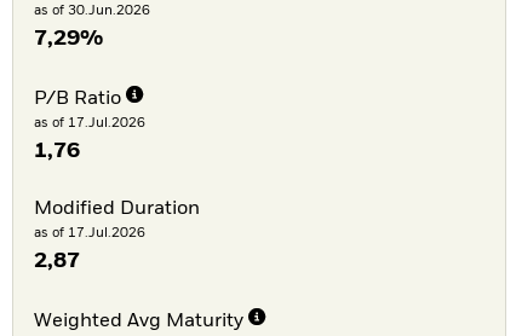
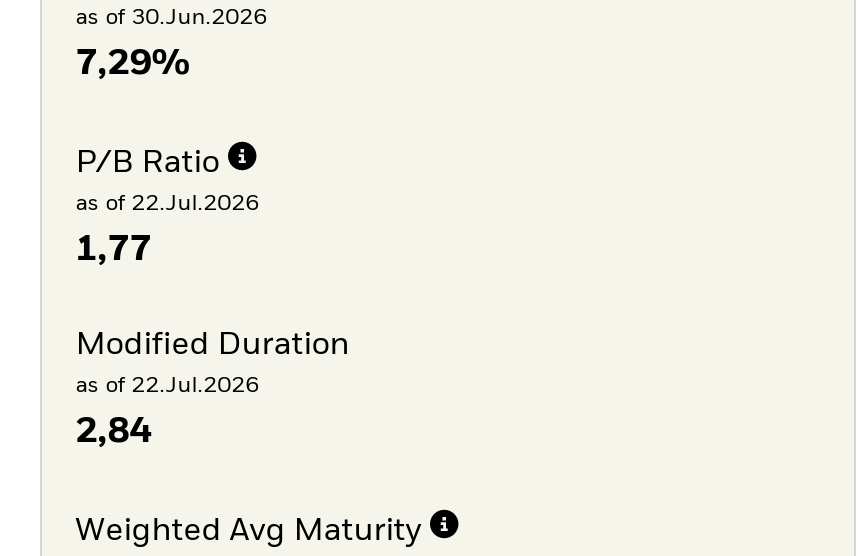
- as of 17.Jul.2026
+ as of 22.Jul.2026

- 1,76
+ 1,77

- as of 17.Jul.2026
+ as of 22.Jul.2026

- 2,87
+ 2,84
